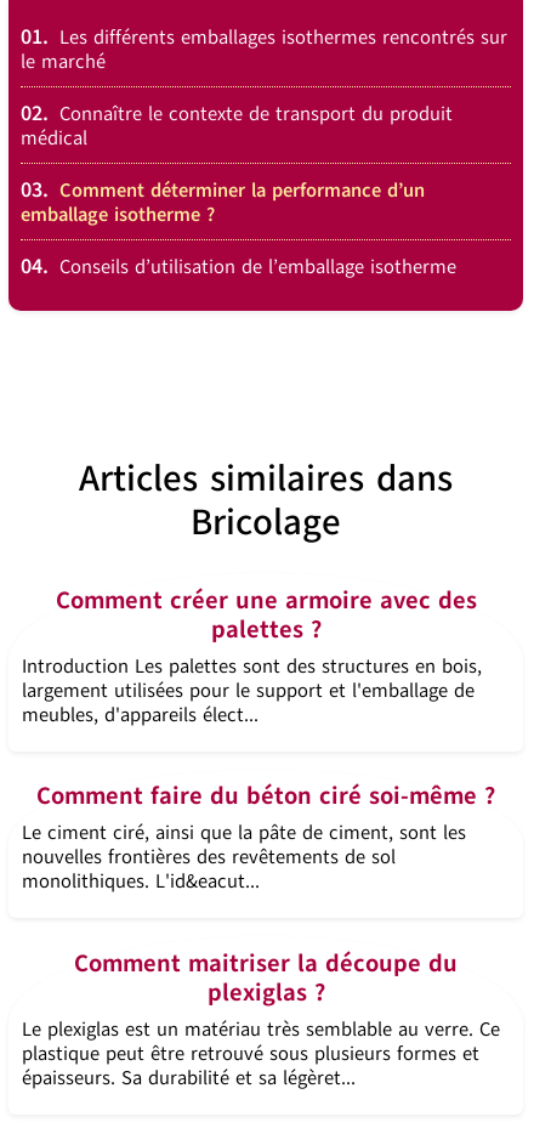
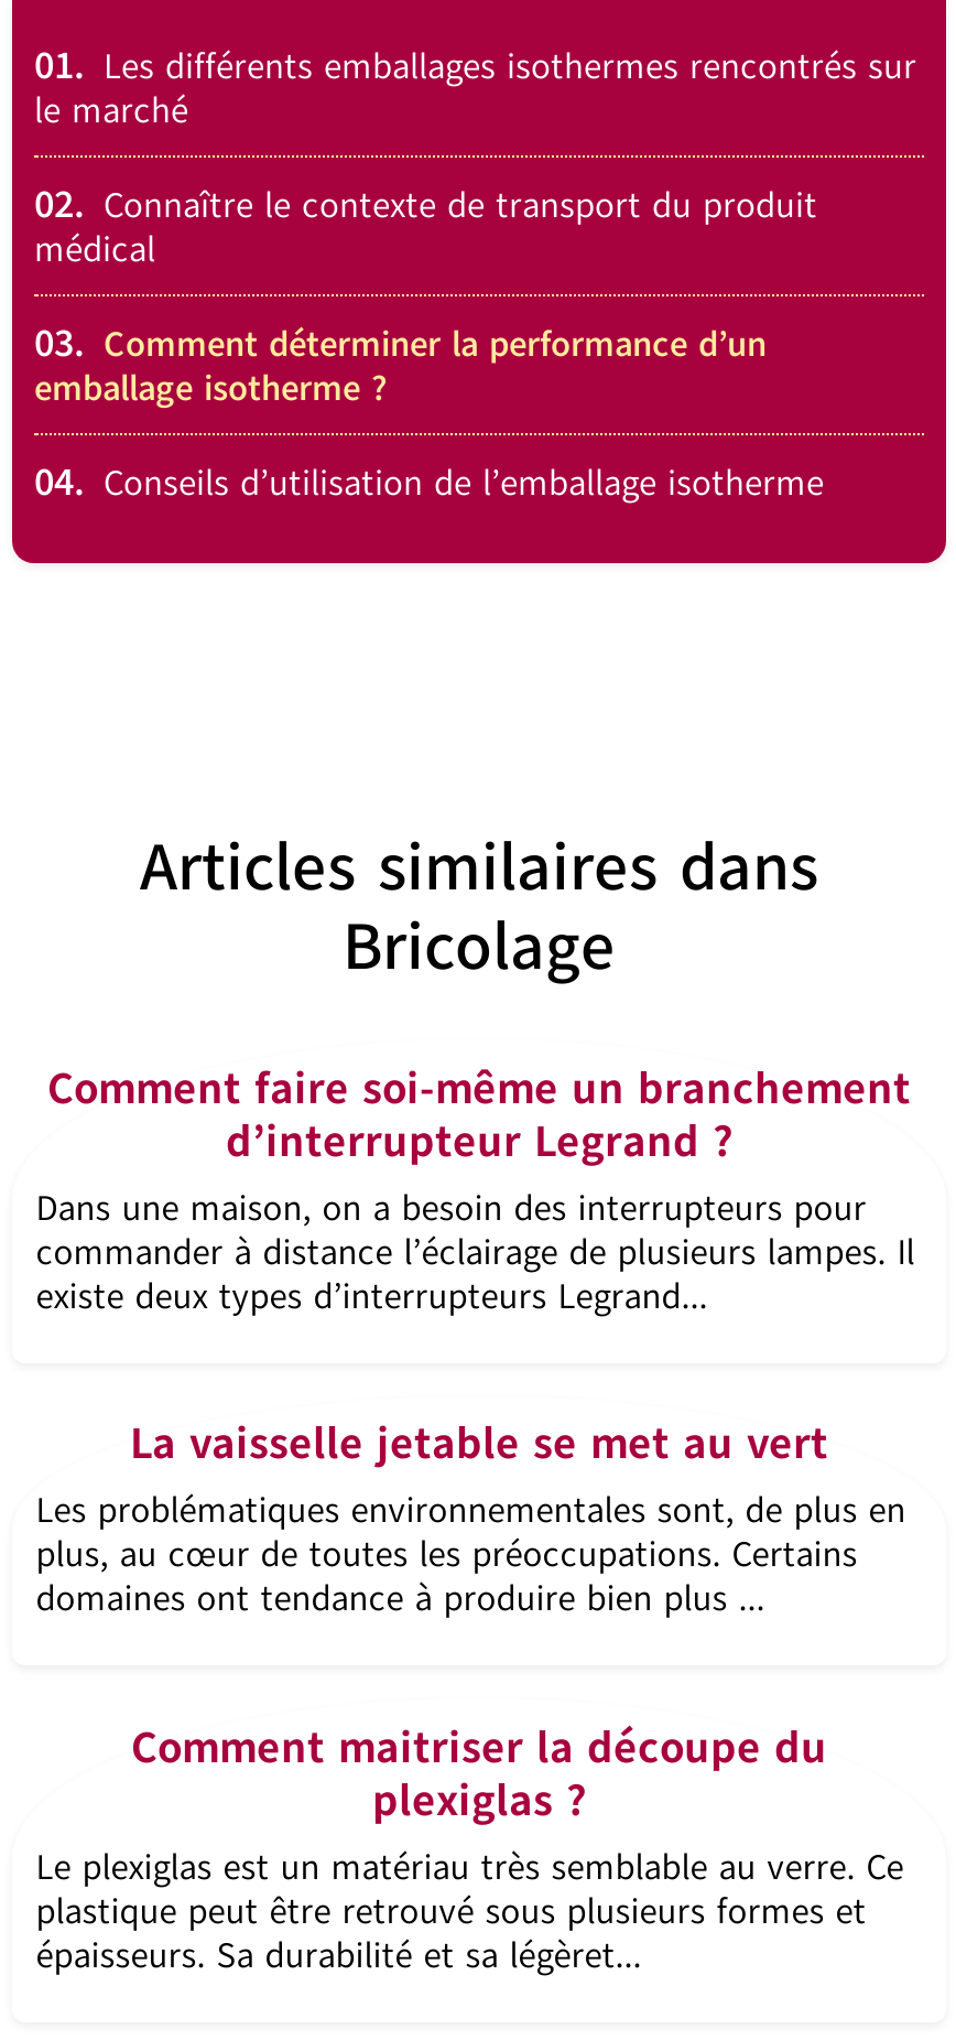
- Comment créer une armoire avec des
- palettes ?
- Introduction Les palettes sont des structures en bois,
- largement utilisées pour le support et l'emballage de
- meubles, d'appareils élect...
+ Comment faire soi-même un branchement
+ d’interrupteur Legrand ?
+ Dans une maison, on a besoin des interrupteurs pour
+ commander à distance l’éclairage de plusieurs lampes. Il
+ existe deux types d’interrupteurs Legrand...

- Comment faire du béton ciré soi-même ?
- Le ciment ciré, ainsi que la pâte de ciment, sont les
- nouvelles frontières des revêtements de sol
- monolithiques. L'id&eacut...
+ La vaisselle jetable se met au vert
+ Les problématiques environnementales sont, de plus en
+ plus, au cœur de toutes les préoccupations. Certains
+ domaines ont tendance à produire bien plus ...
